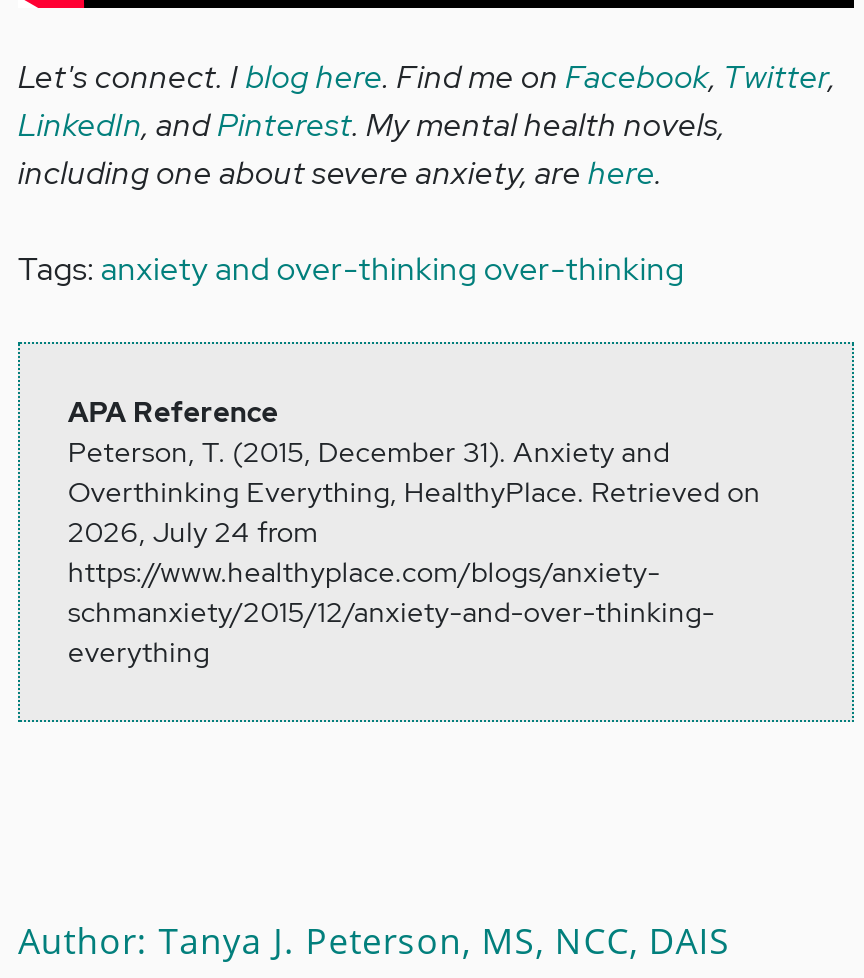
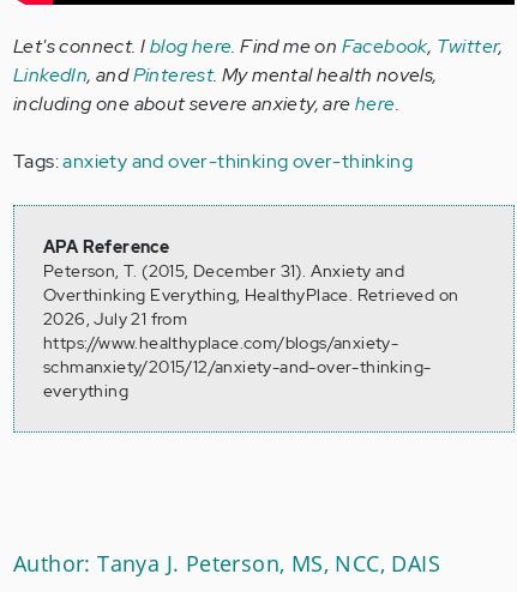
- 2026, July 24 from
+ 2026, July 21 from
